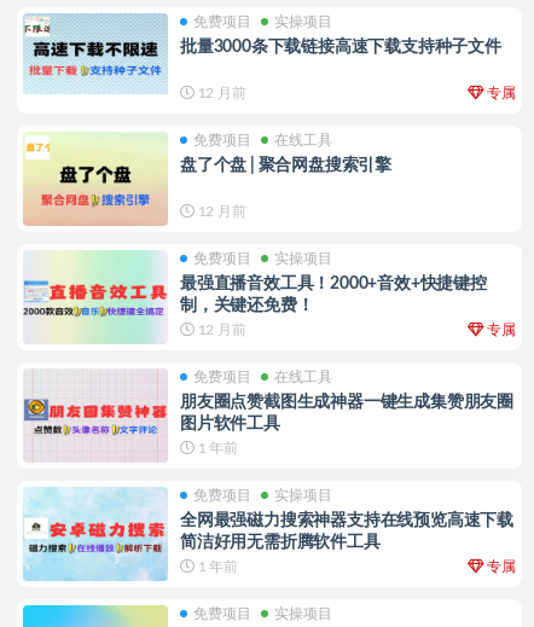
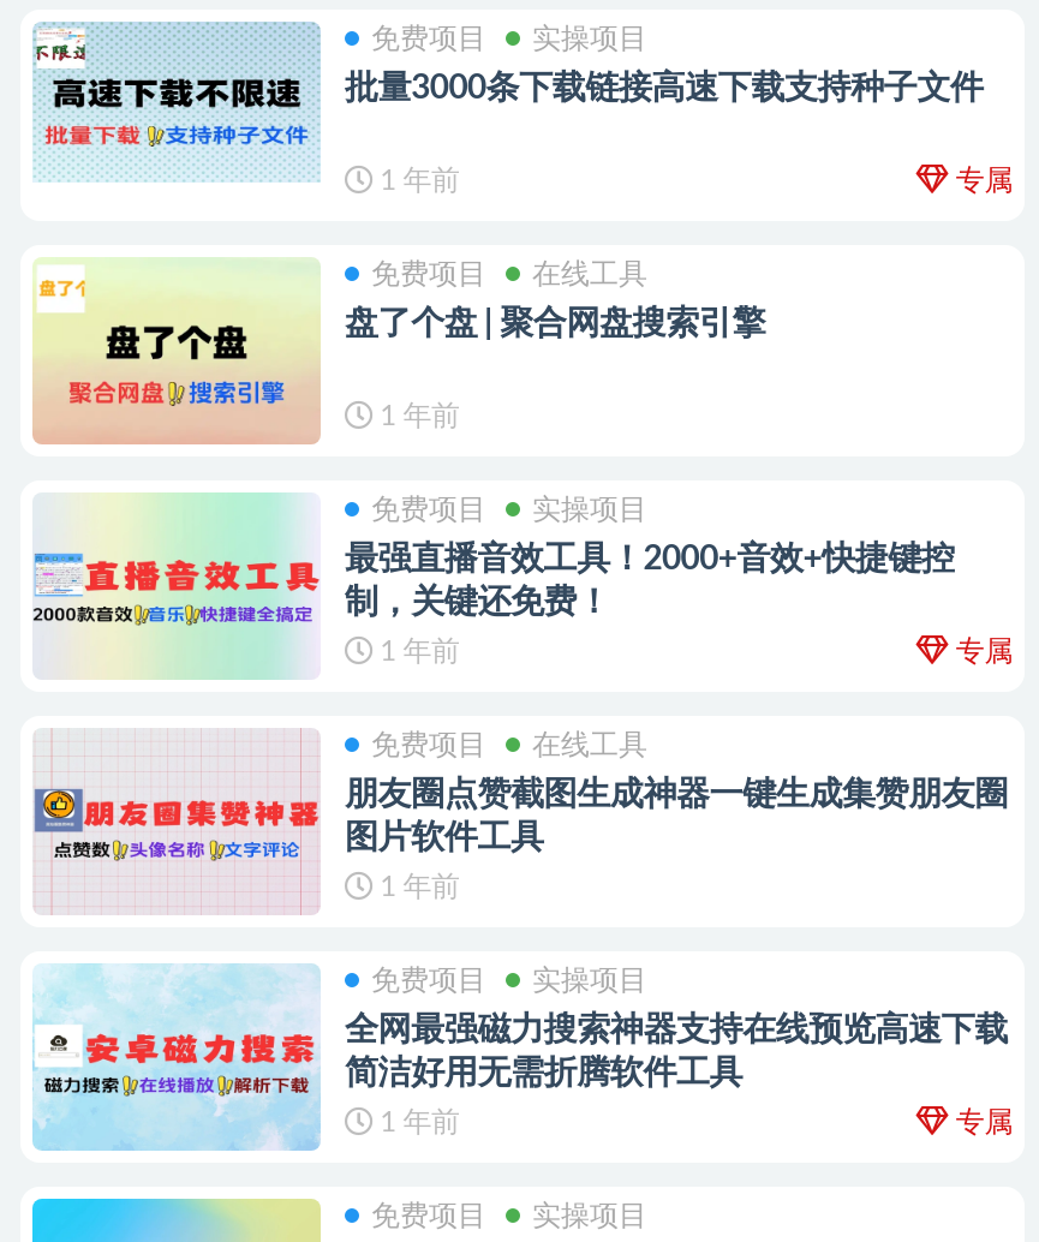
- 12 月前
+ 1 年前

- 12 月前
+ 1 年前

- 12 月前
+ 1 年前
